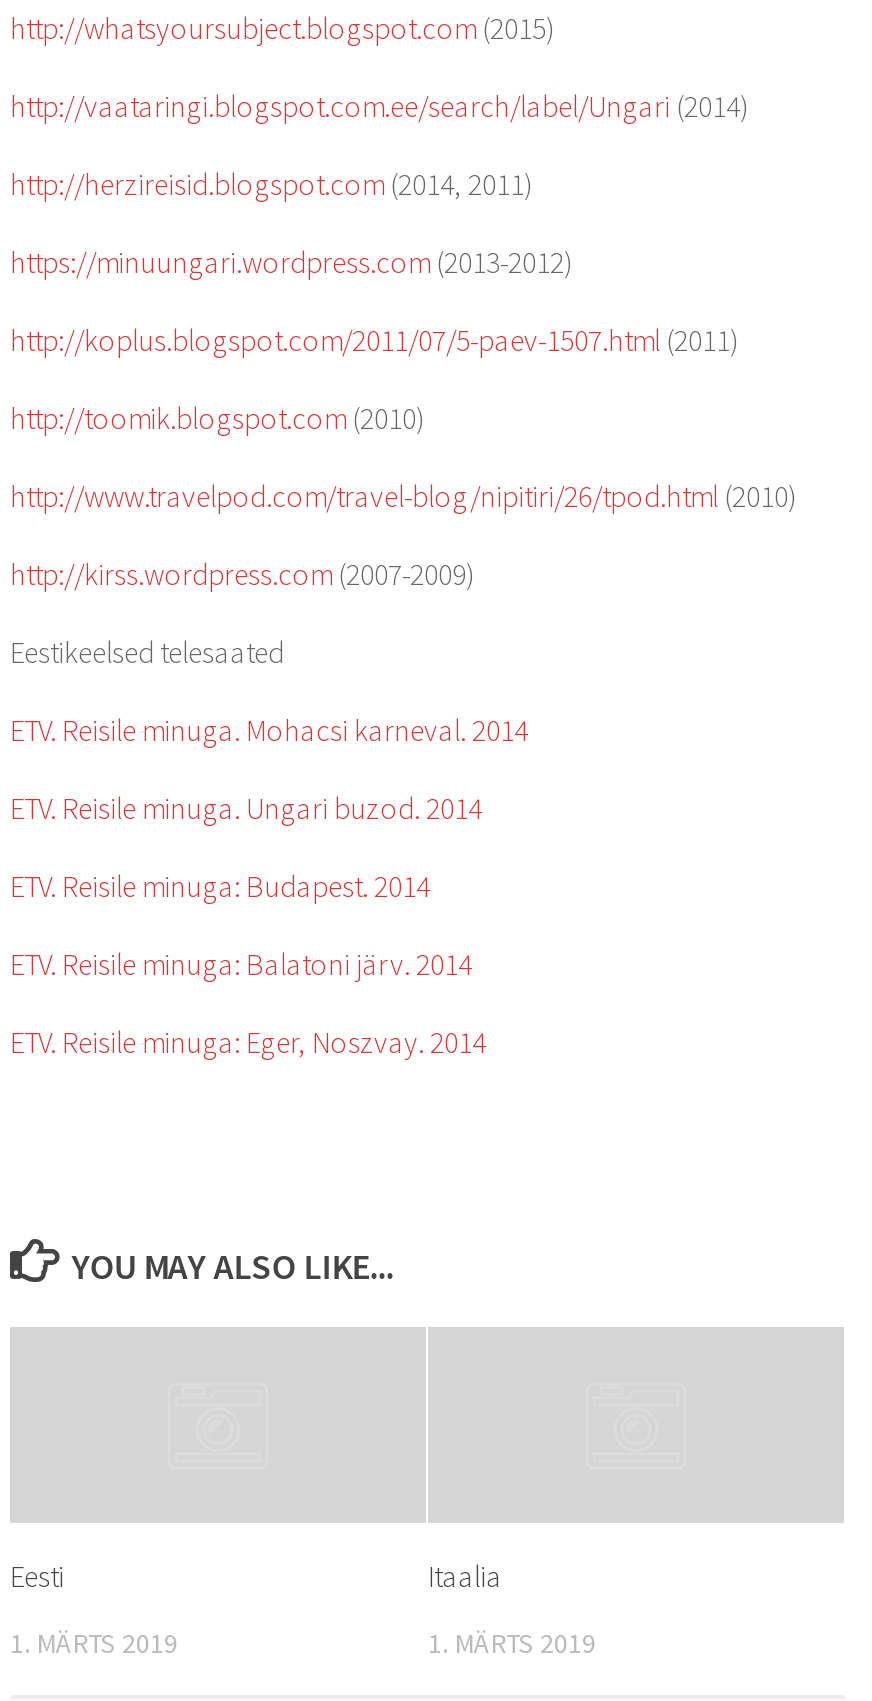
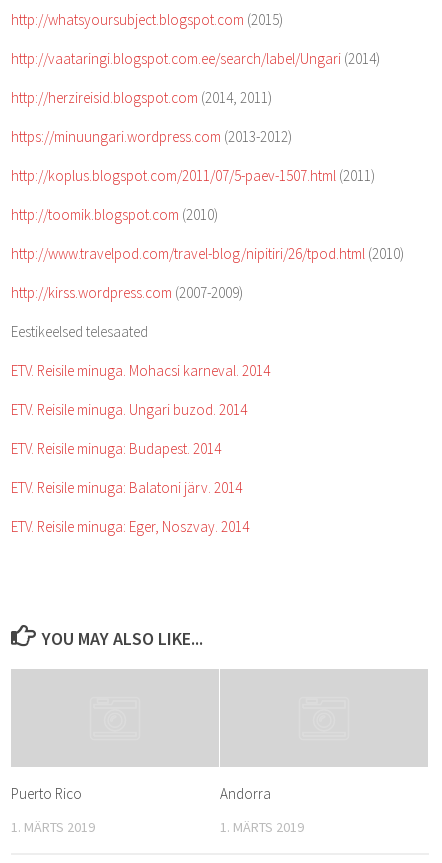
- Eesti
+ Puerto Rico

- Itaalia
+ Andorra
